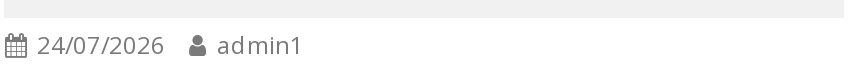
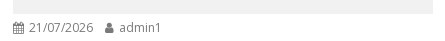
- 24/07/2026 admin1
+ 21/07/2026 admin1
